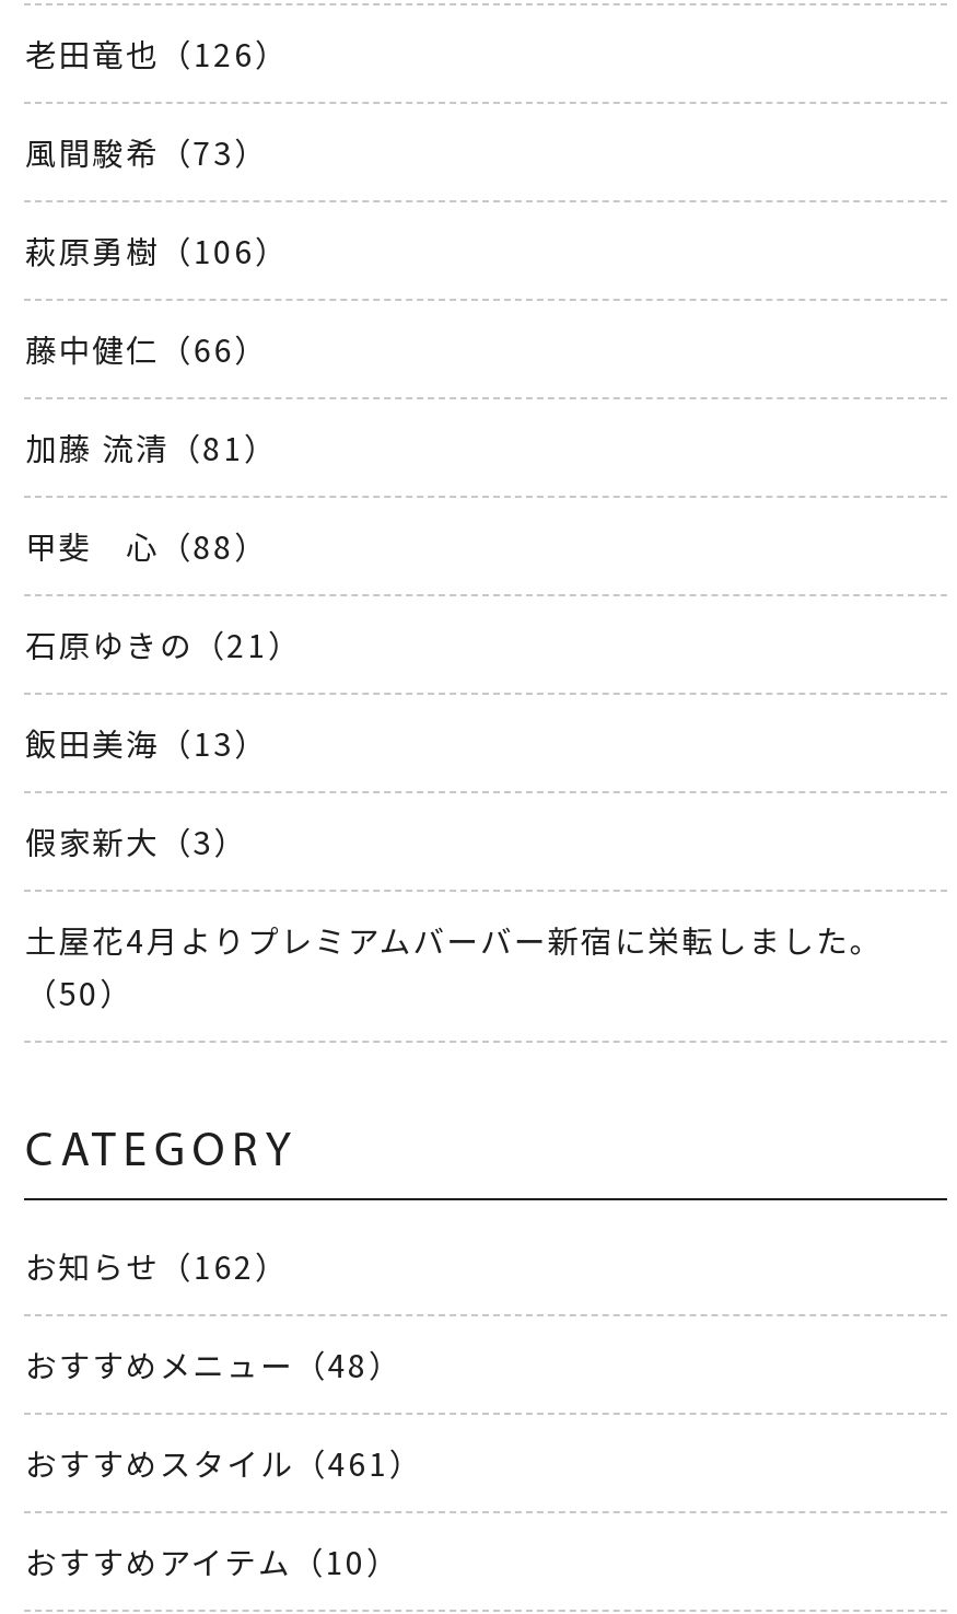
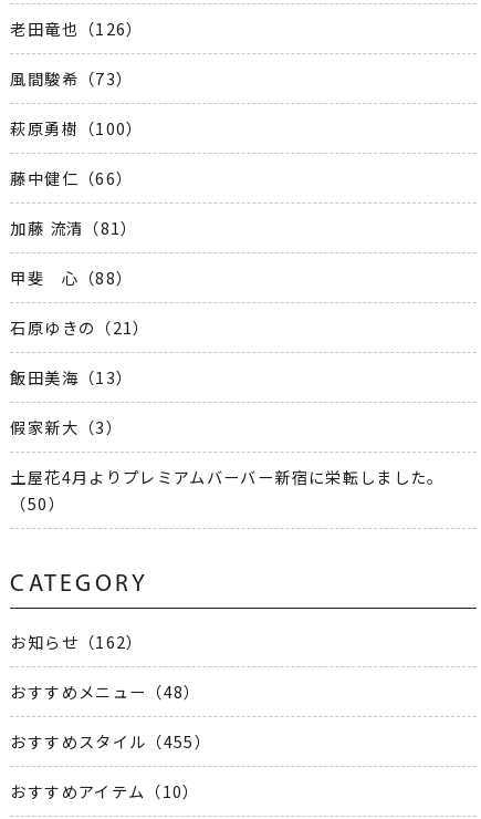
- 萩原勇樹（106）
+ 萩原勇樹（100）

- おすすめスタイル（461）
+ おすすめスタイル（455）
